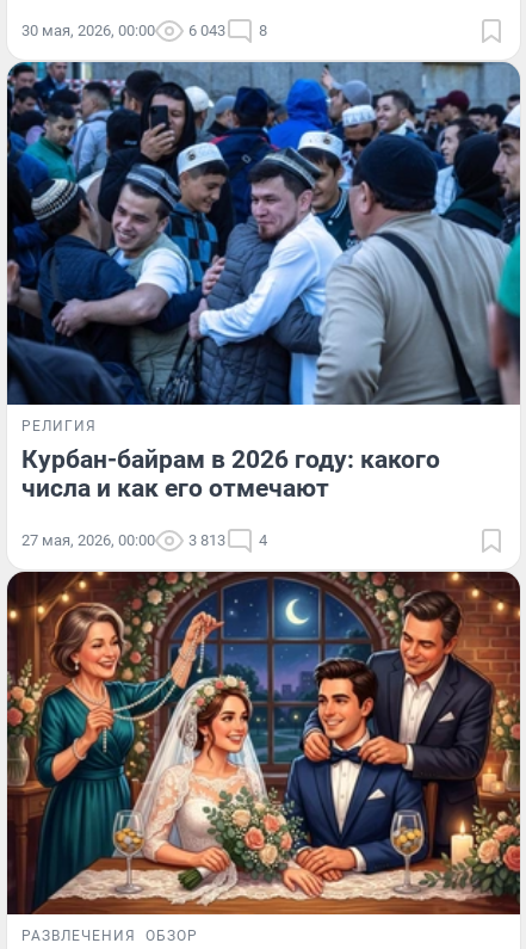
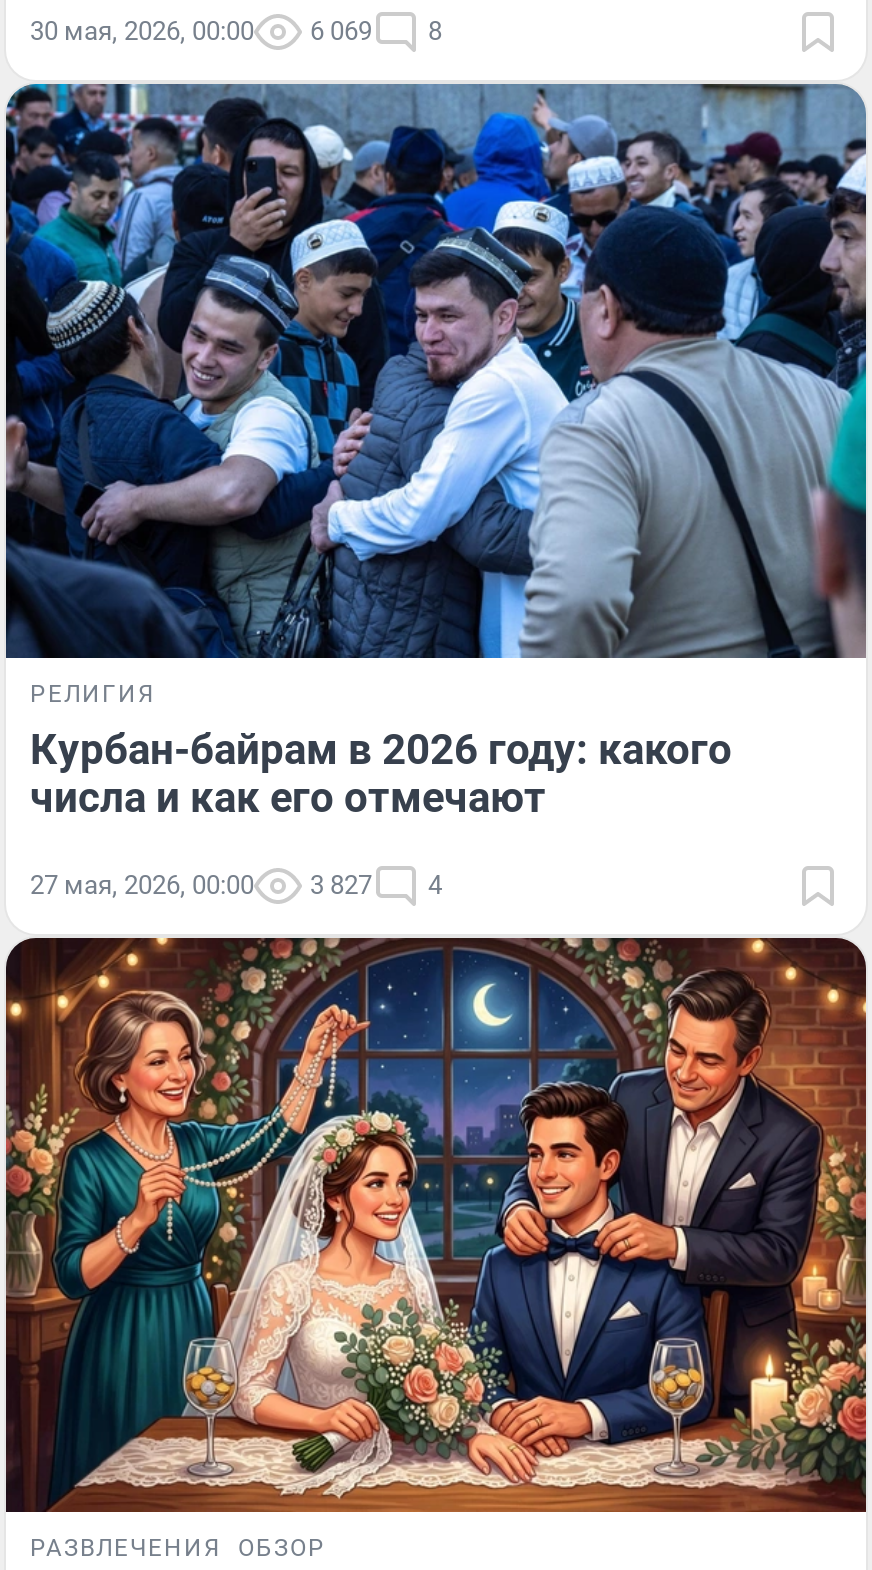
- 30 мая, 2026, 00:00 6 043 8
+ 30 мая, 2026, 00:00 6 069 8

- 27 мая, 2026, 00:00 3 813 4
+ 27 мая, 2026, 00:00 3 827 4
